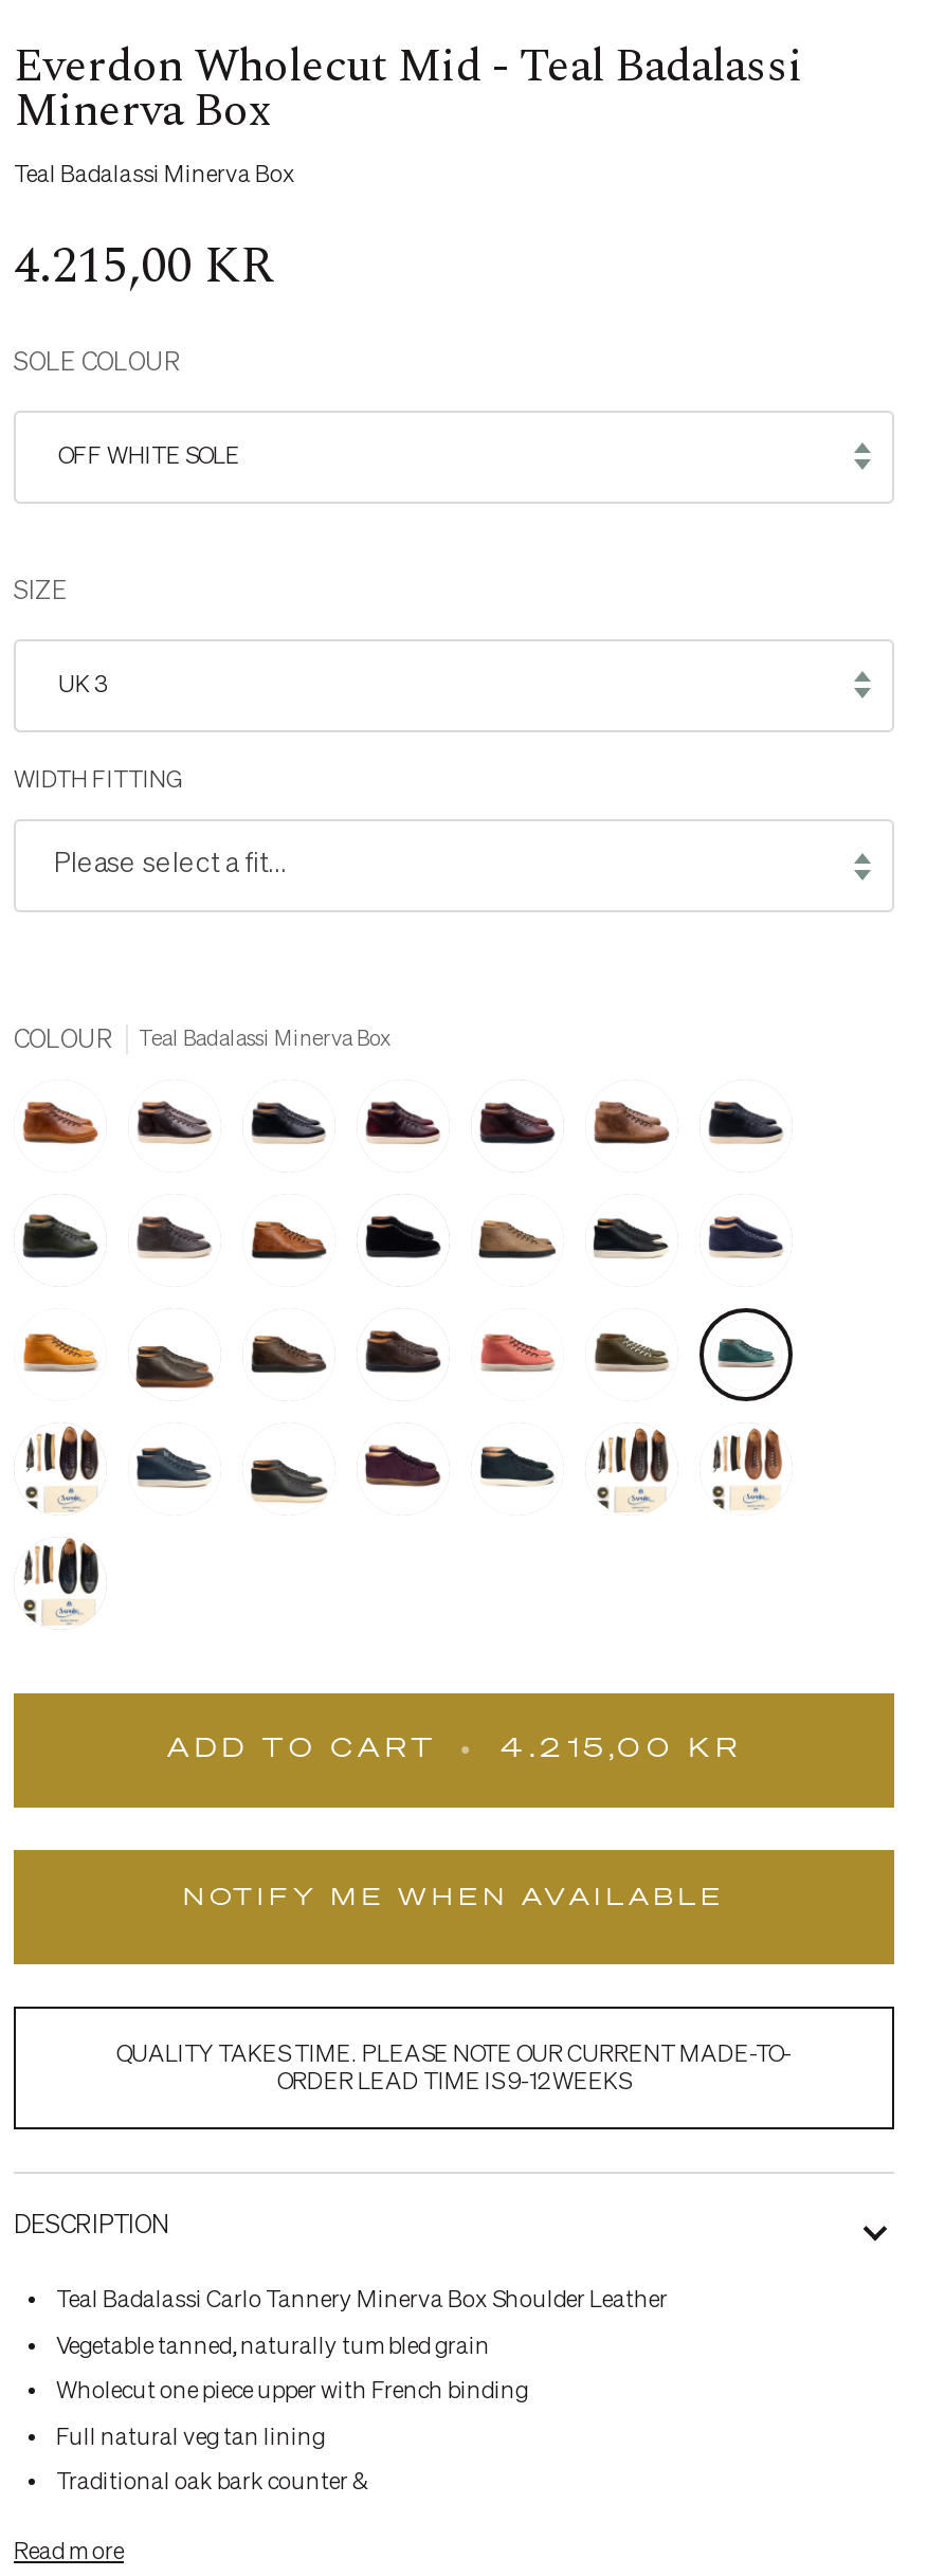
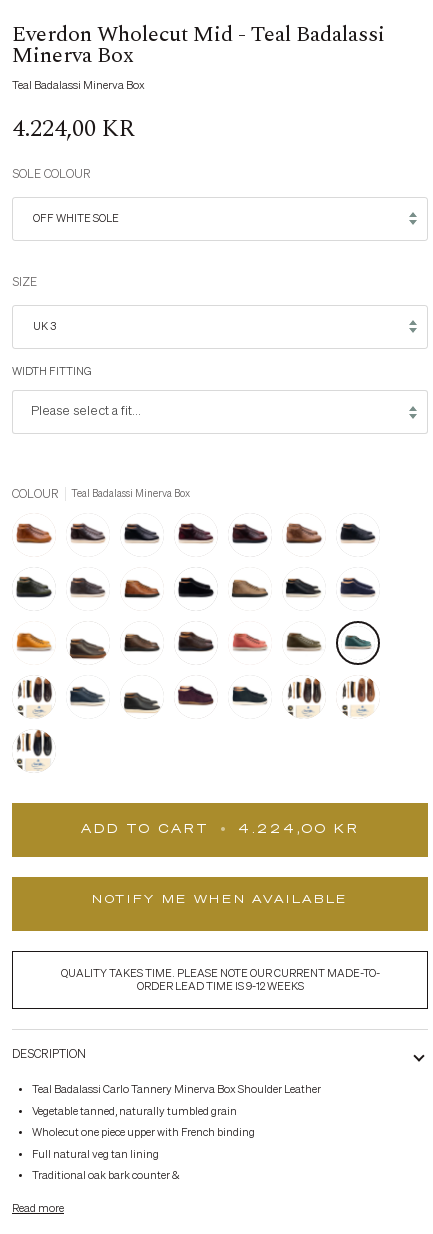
- 4.215,00 KR
+ 4.224,00 KR

- 4.215,00 KR
+ 4.224,00 KR
